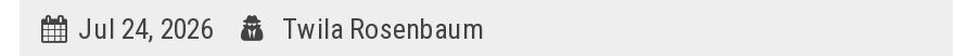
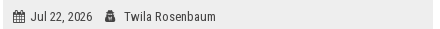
- Jul 24, 2026 Twila Rosenbaum
+ Jul 22, 2026 Twila Rosenbaum
